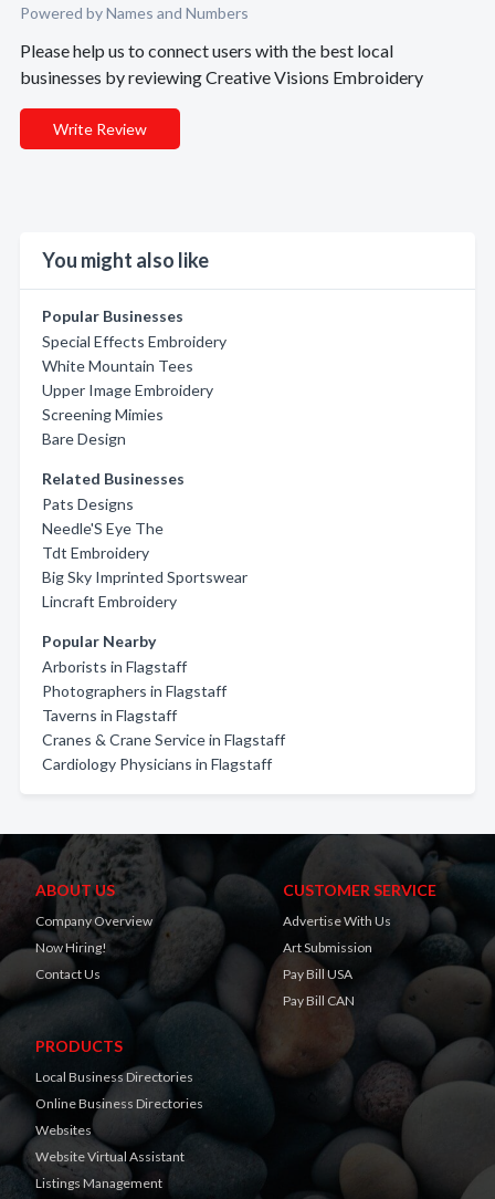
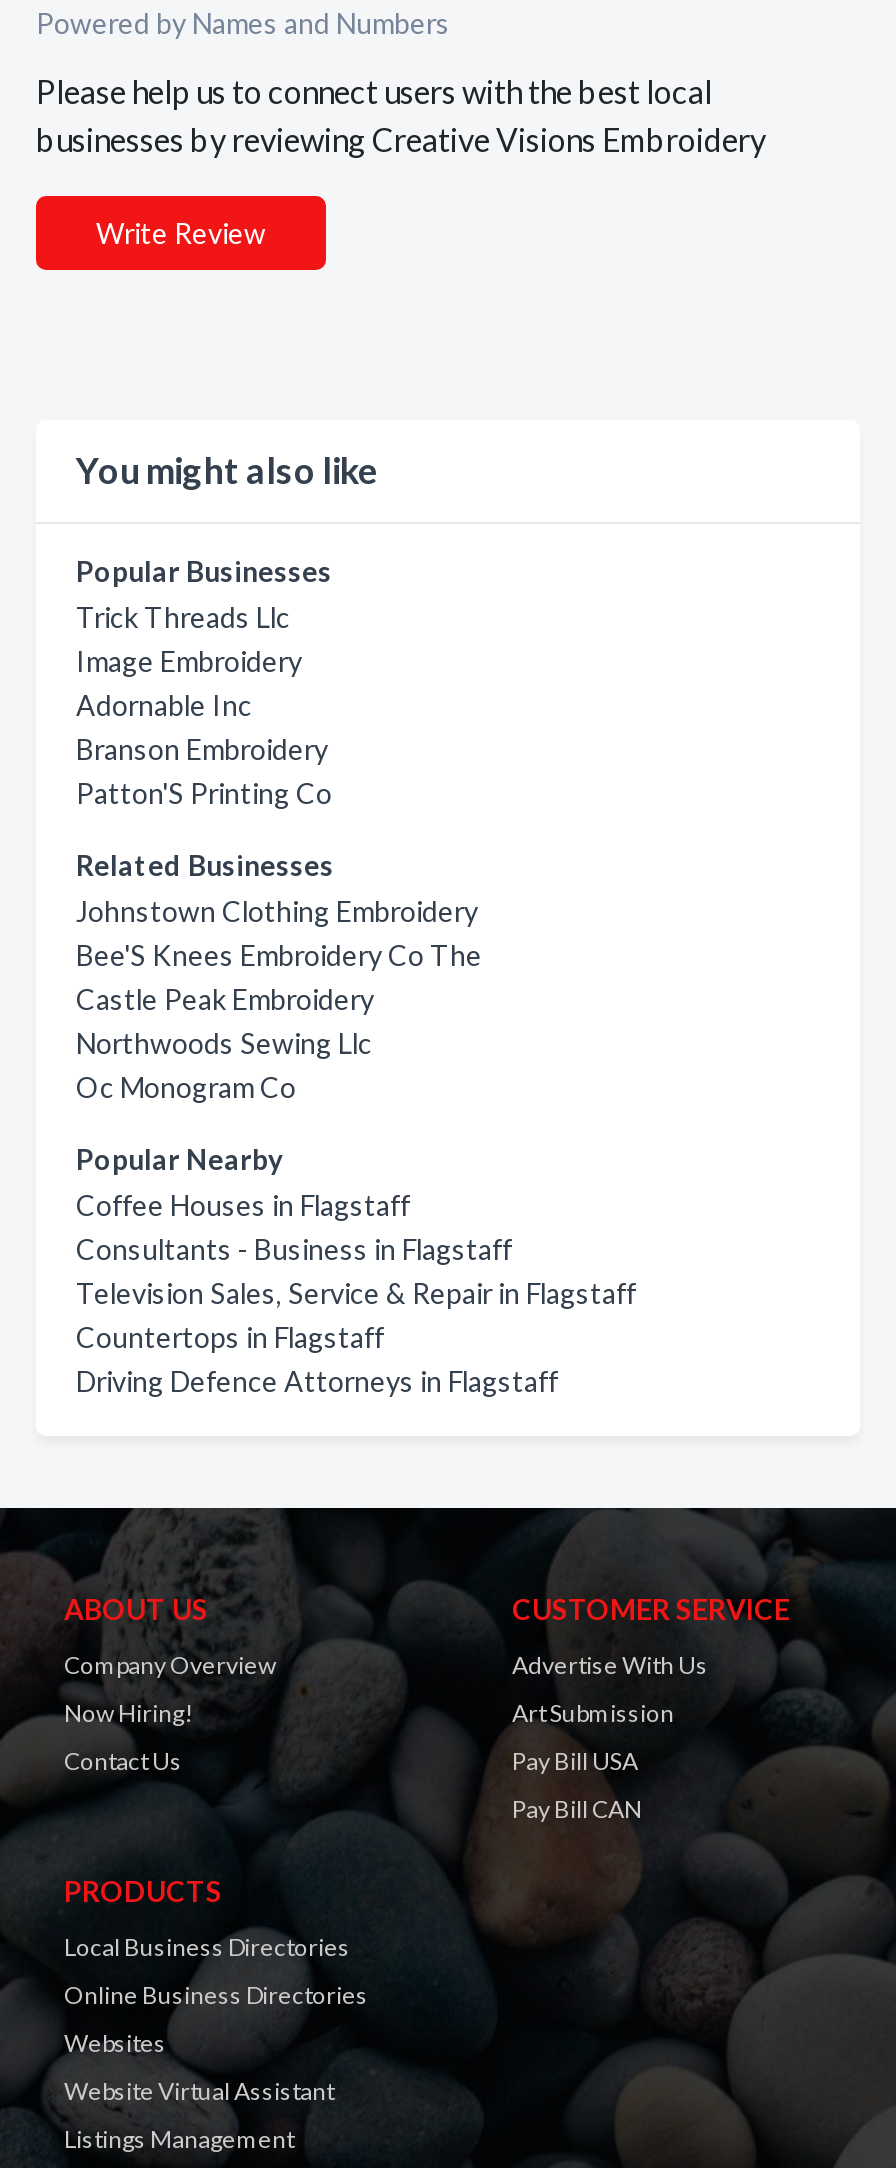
- Special Effects Embroidery
- White Mountain Tees
- Upper Image Embroidery
- Screening Mimies
- Bare Design
+ Trick Threads Llc
+ Image Embroidery
+ Adornable Inc
+ Branson Embroidery
+ Patton'S Printing Co

- Pats Designs
- Needle'S Eye The
- Tdt Embroidery
- Big Sky Imprinted Sportswear
- Lincraft Embroidery
+ Johnstown Clothing Embroidery
+ Bee'S Knees Embroidery Co The
+ Castle Peak Embroidery
+ Northwoods Sewing Llc
+ Oc Monogram Co

- Arborists in Flagstaff
- Photographers in Flagstaff
- Taverns in Flagstaff
- Cranes & Crane Service in Flagstaff
- Cardiology Physicians in Flagstaff
+ Coffee Houses in Flagstaff
+ Consultants - Business in Flagstaff
+ Television Sales, Service & Repair in Flagstaff
+ Countertops in Flagstaff
+ Driving Defence Attorneys in Flagstaff
